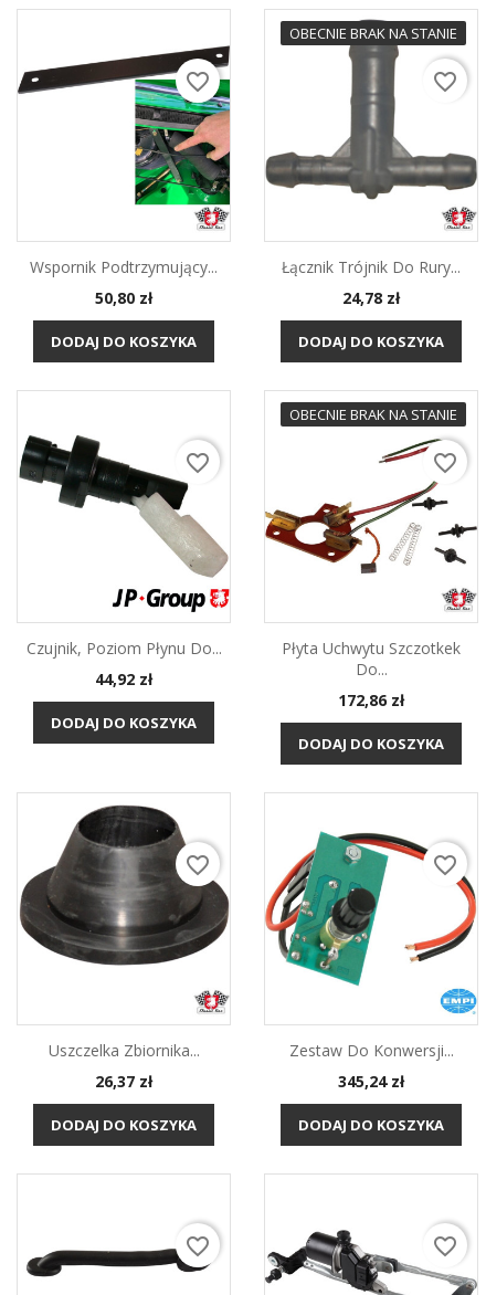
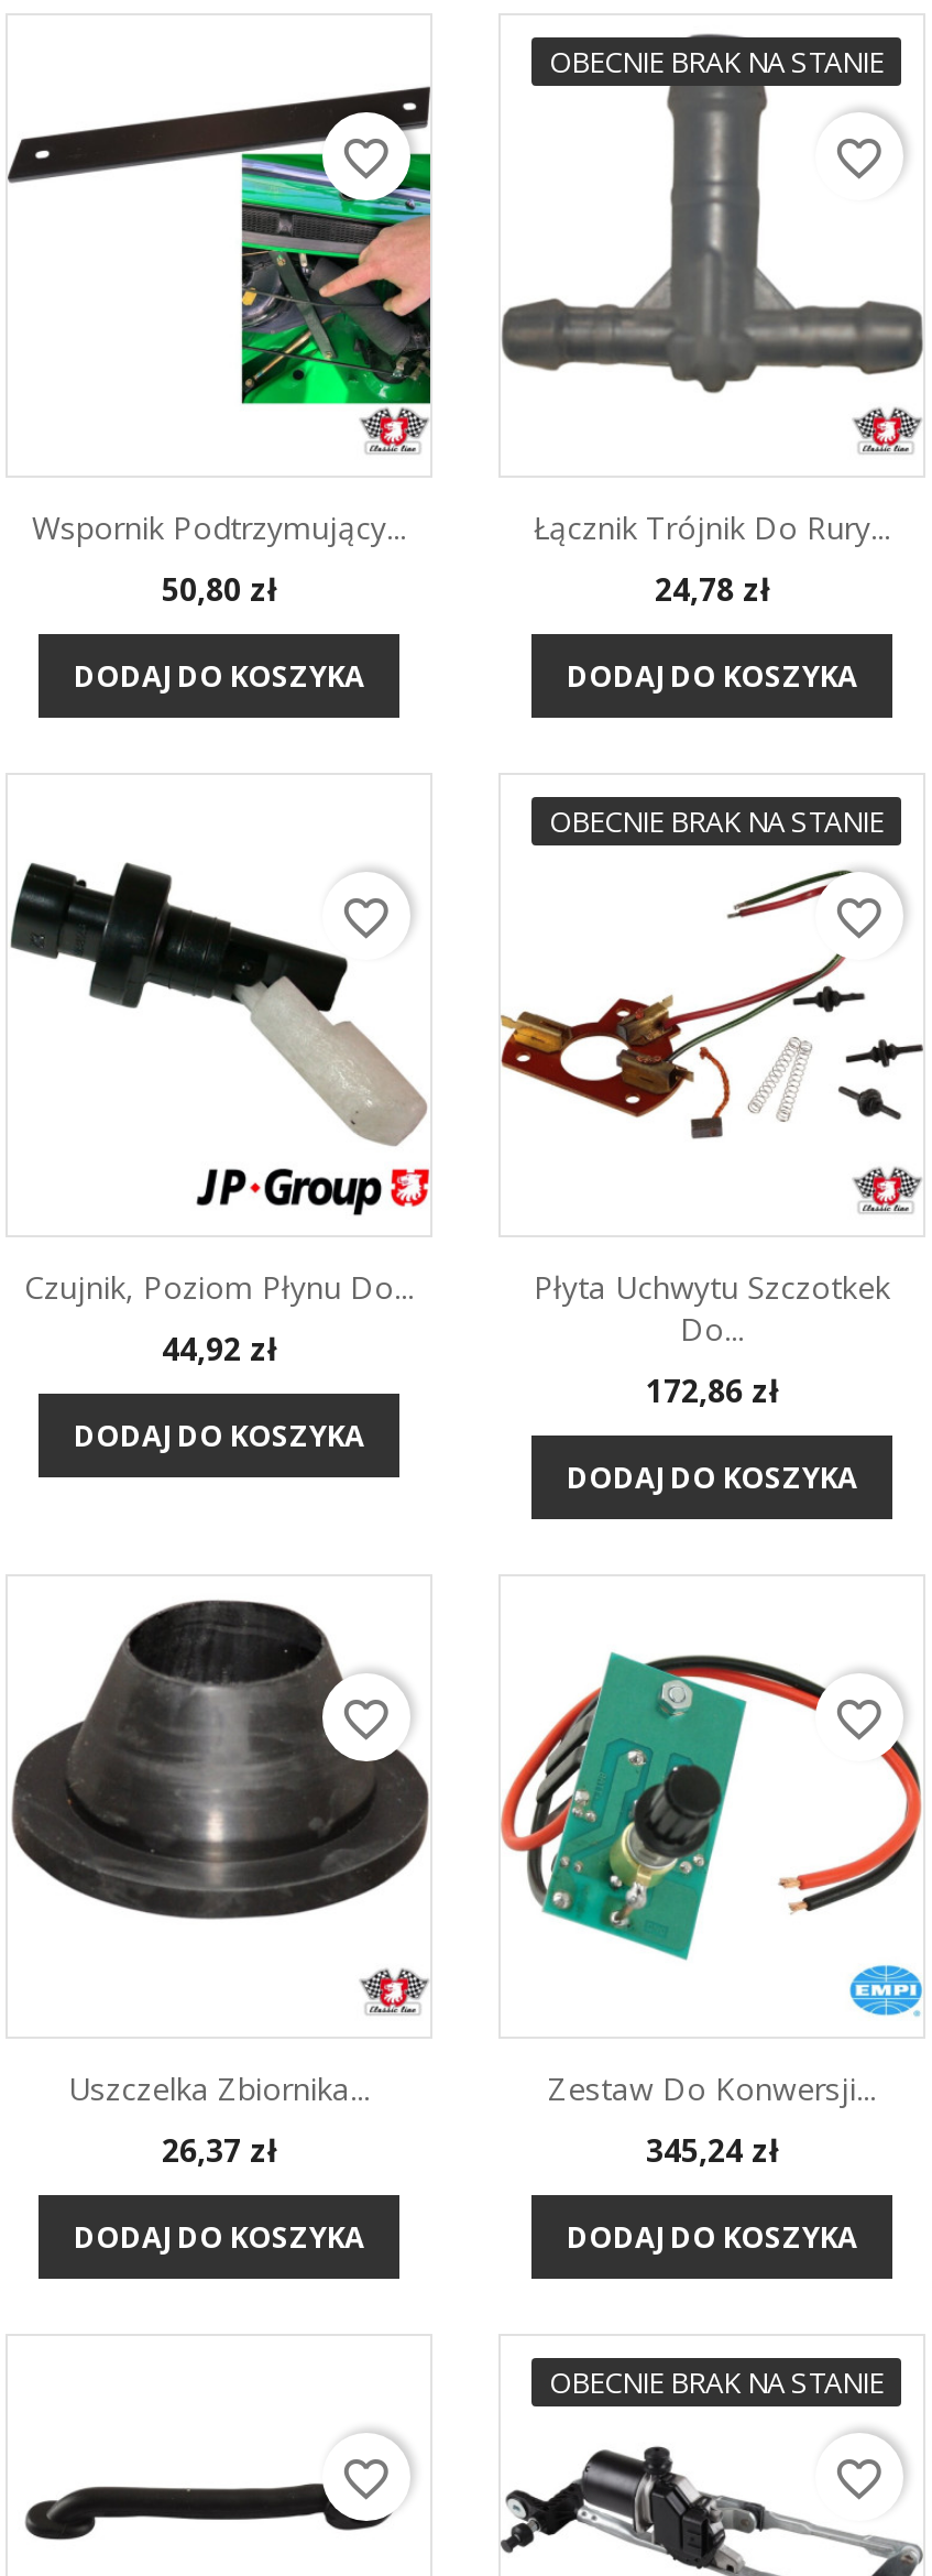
+ OBECNIE BRAK NA STANIE
